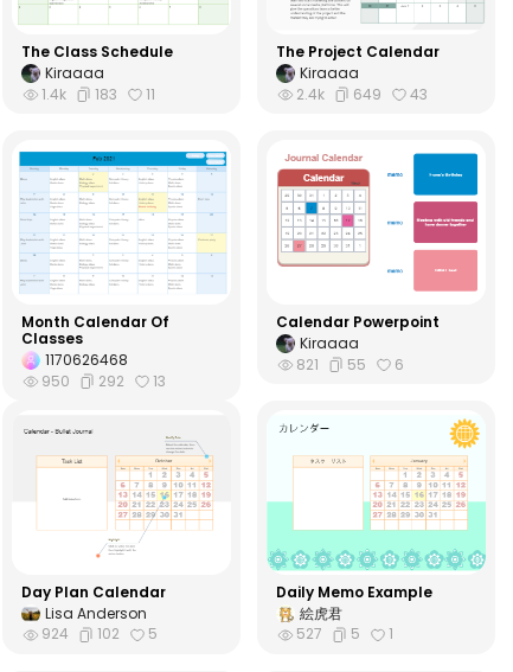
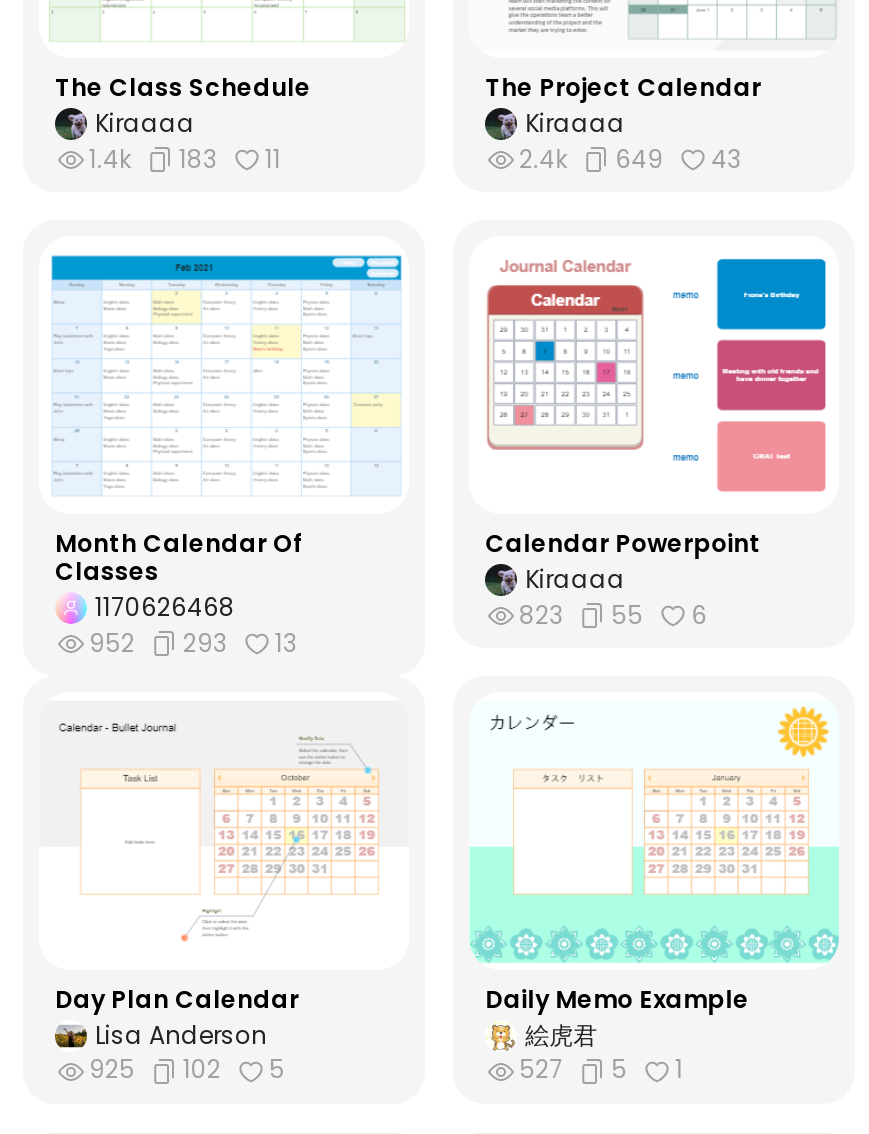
- 821 55 6
+ 823 55 6

- 950
+ 952

- 292
+ 293

- 924 102 5
+ 925 102 5
